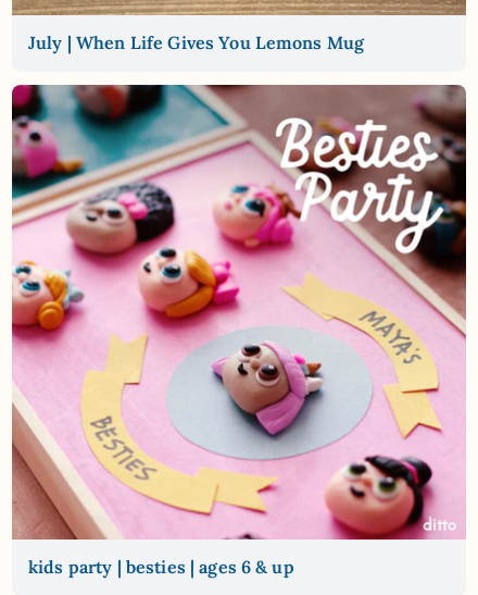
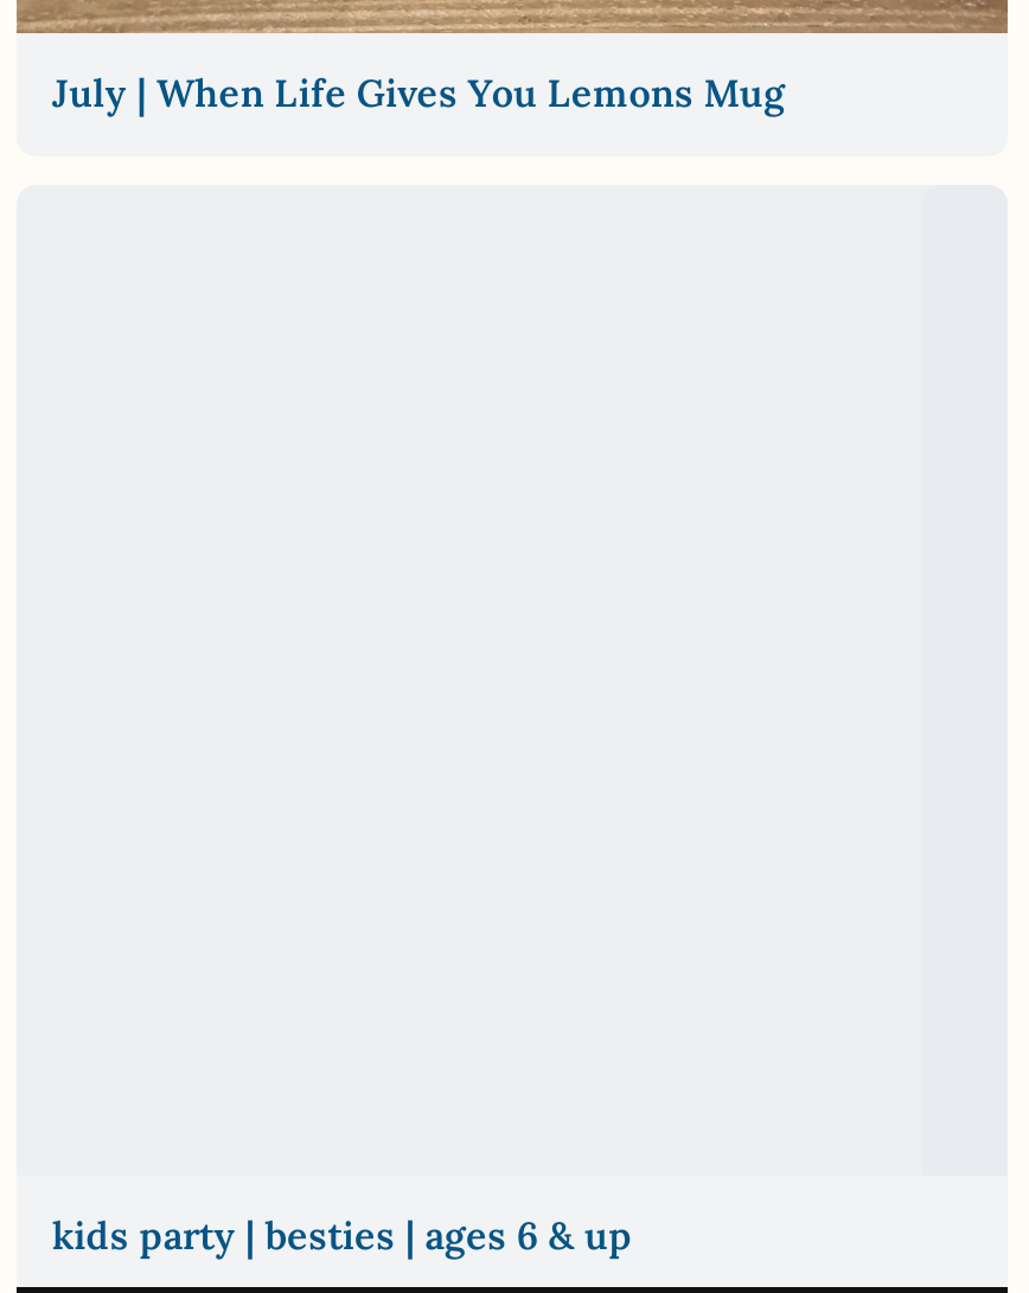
- [image]
